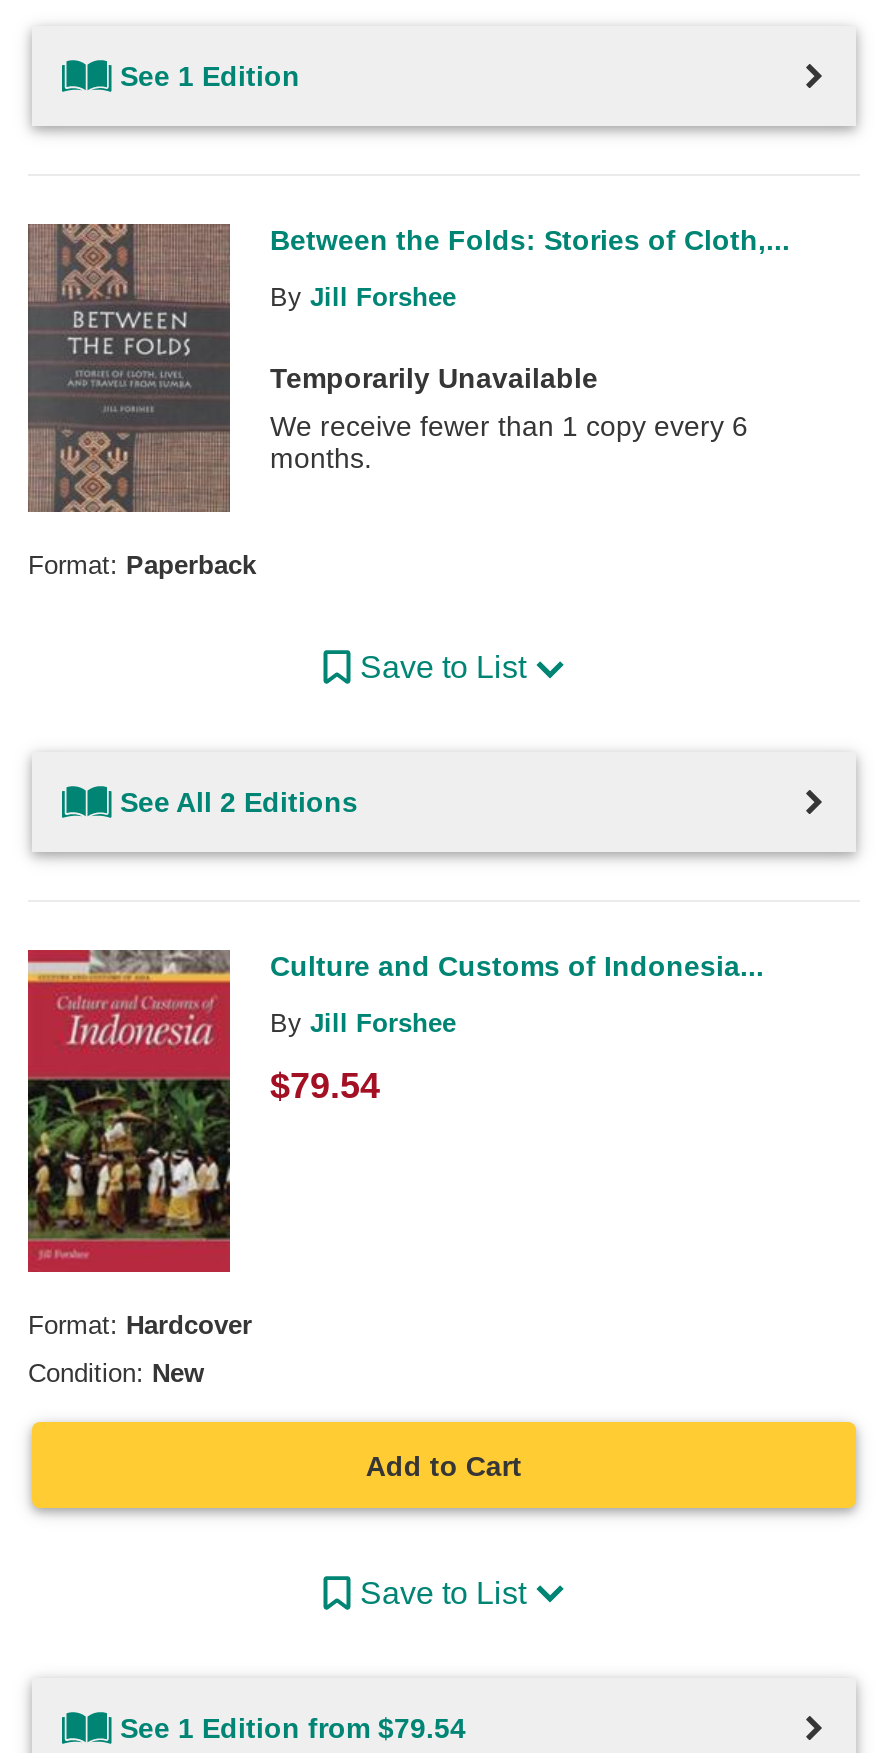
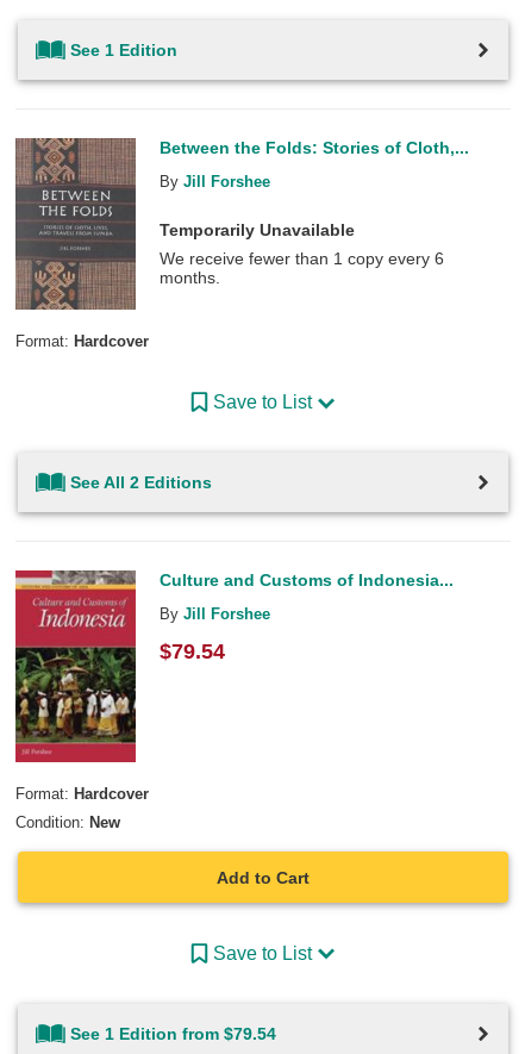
- Format: Paperback
+ Format: Hardcover
